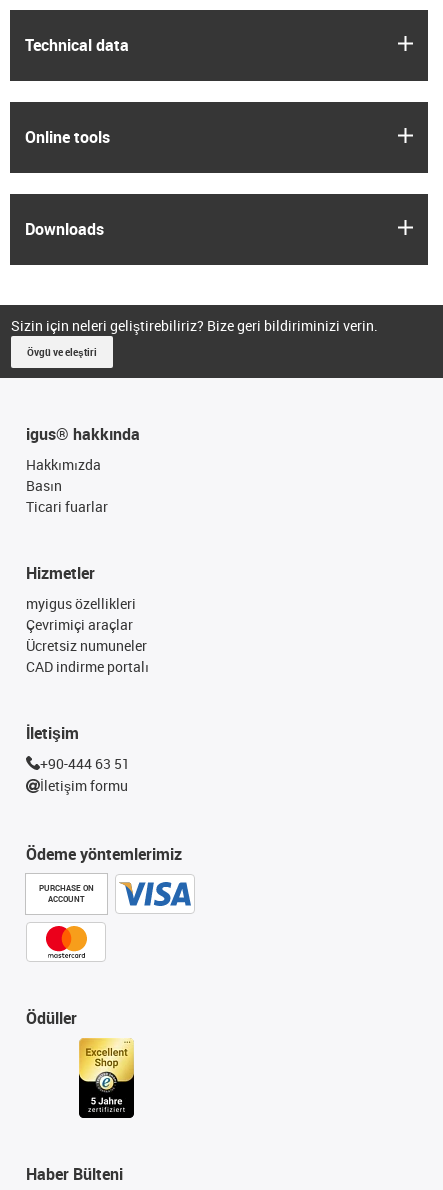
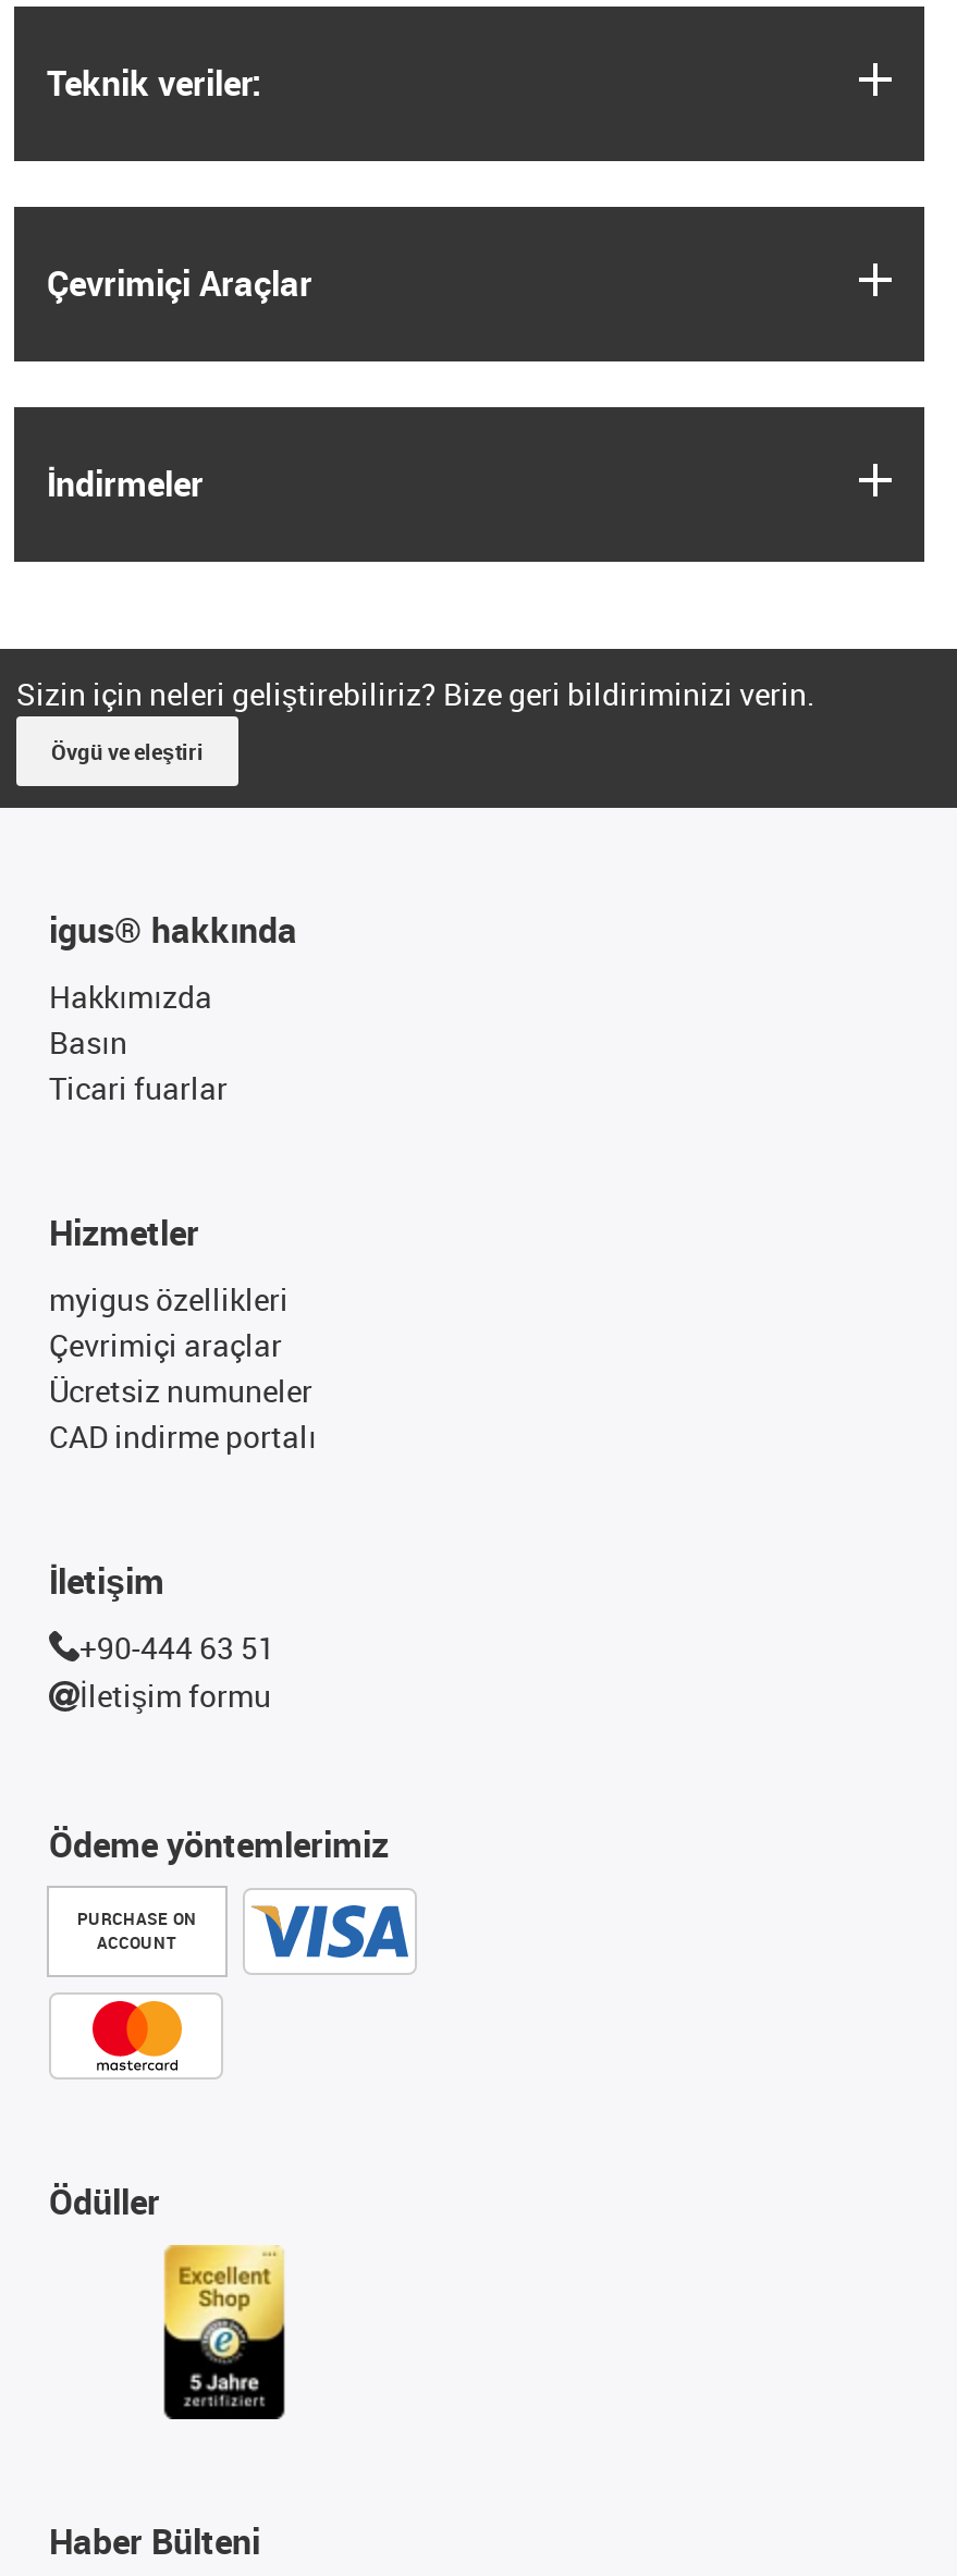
- Technical data
+ Teknik veriler:

- Online tools
+ Çevrimiçi Araçlar

- Downloads
+ İndirmeler
